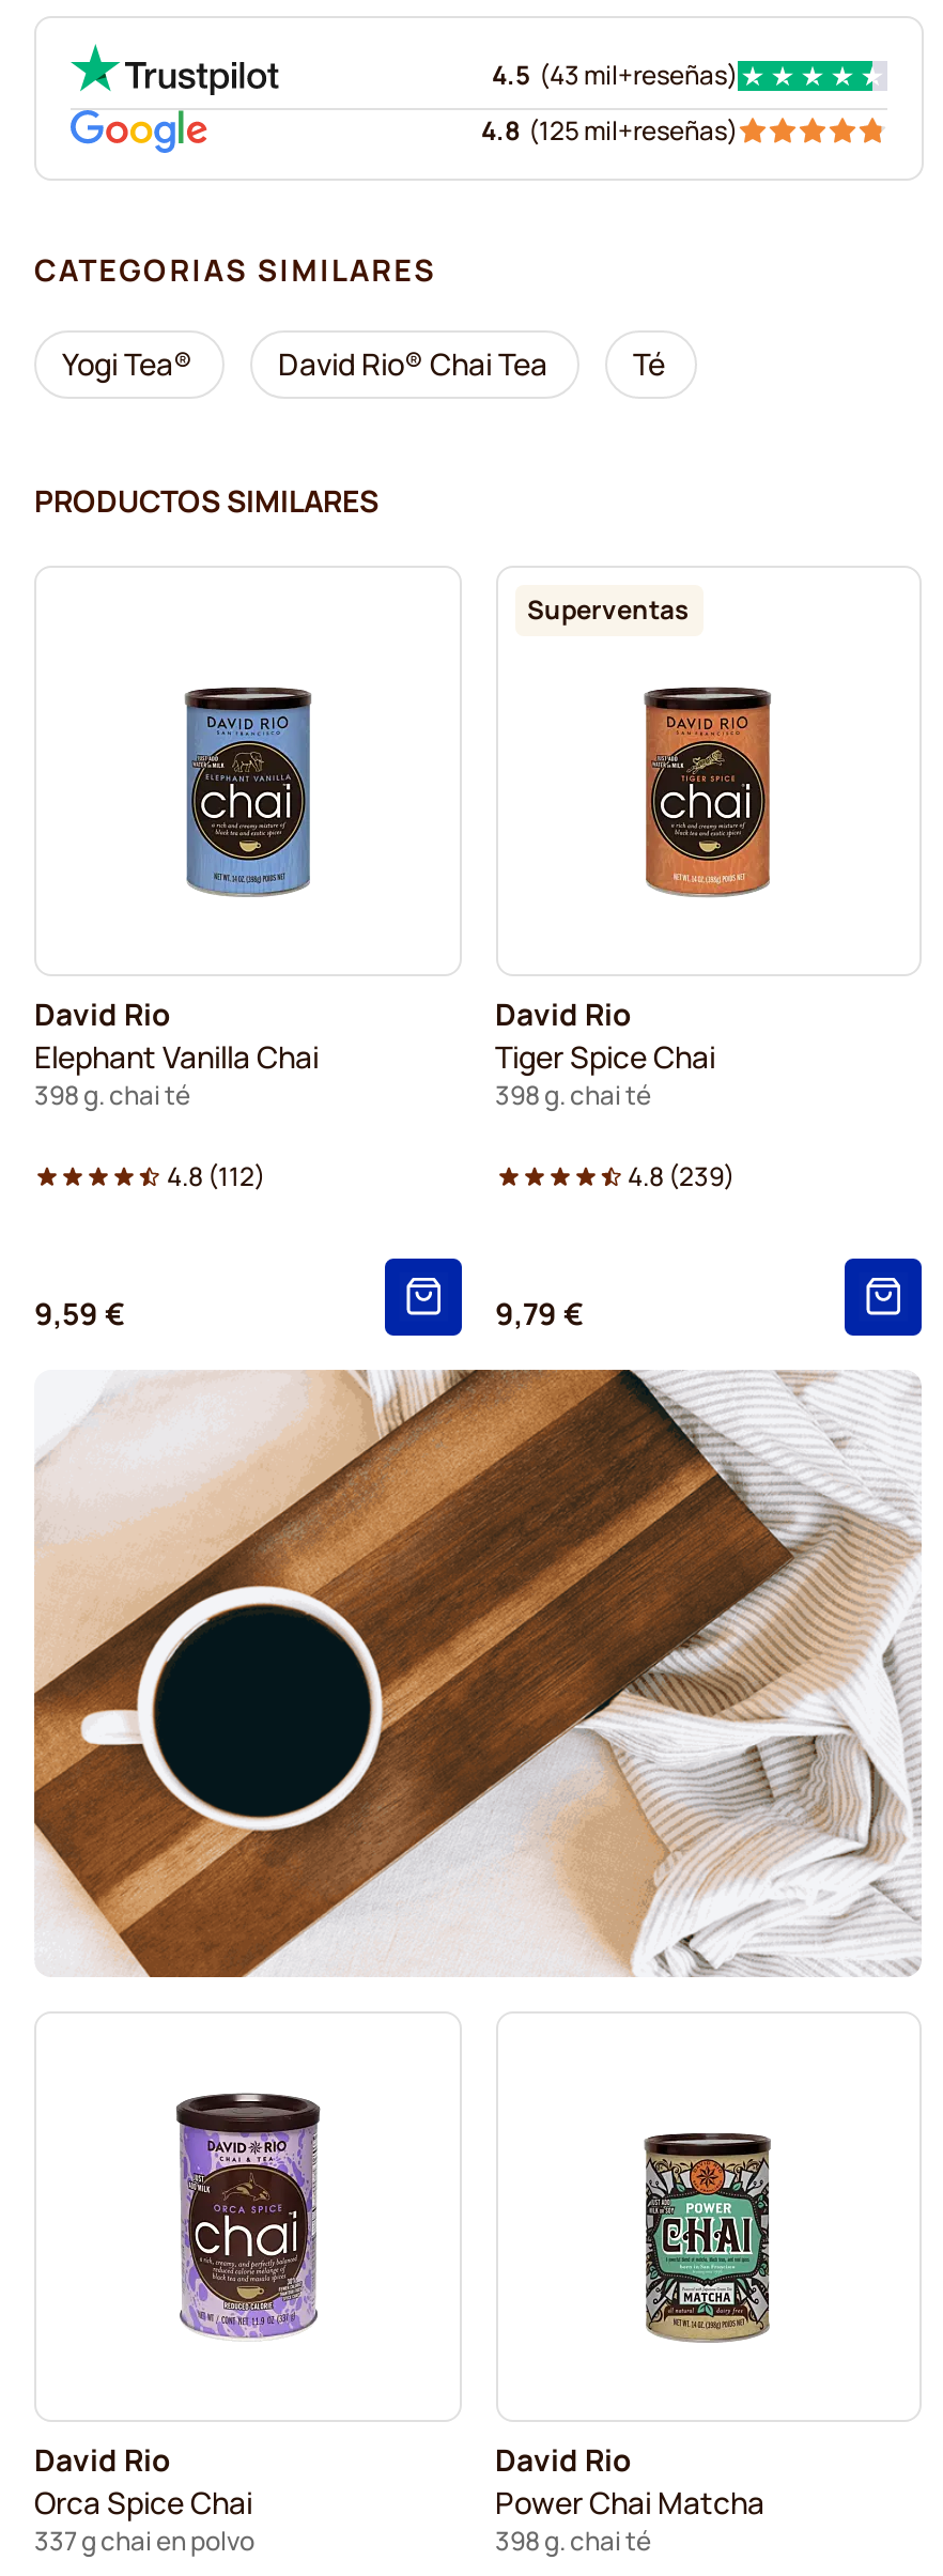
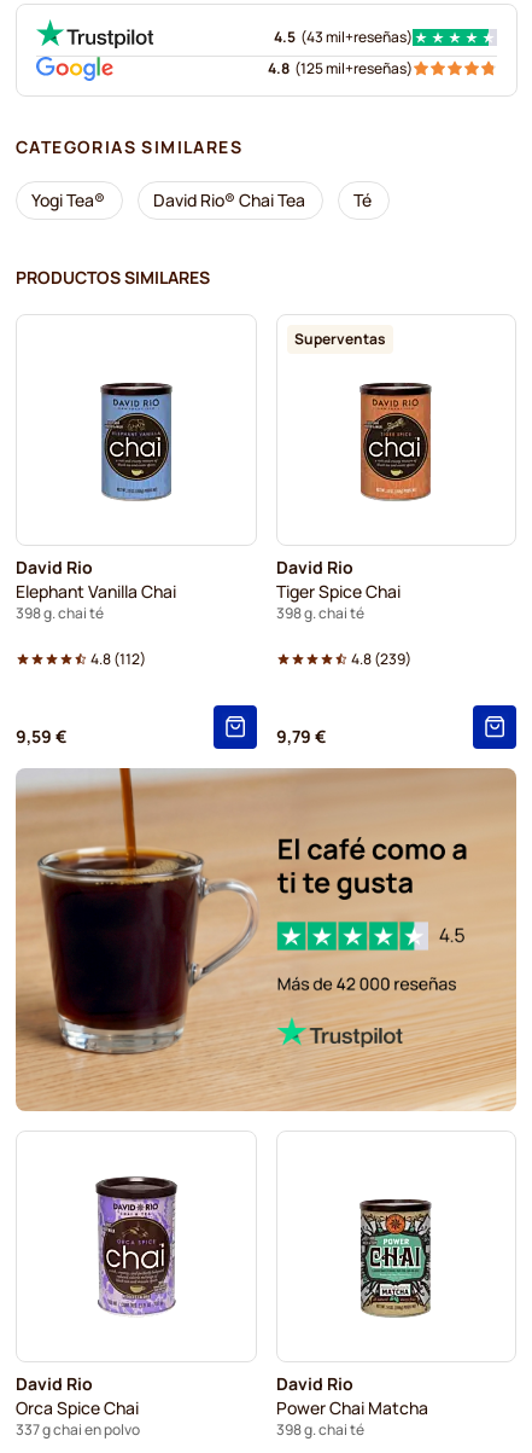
- [image]
+ [image]
